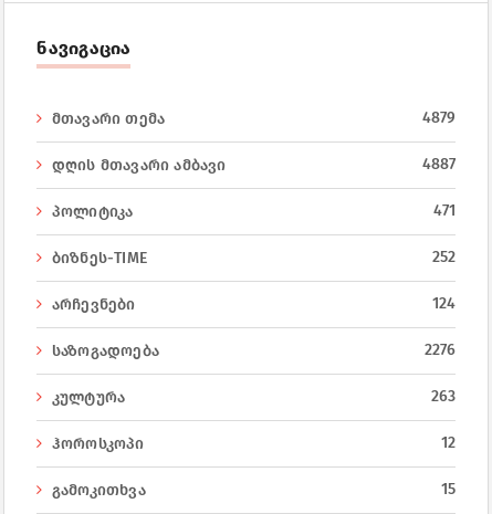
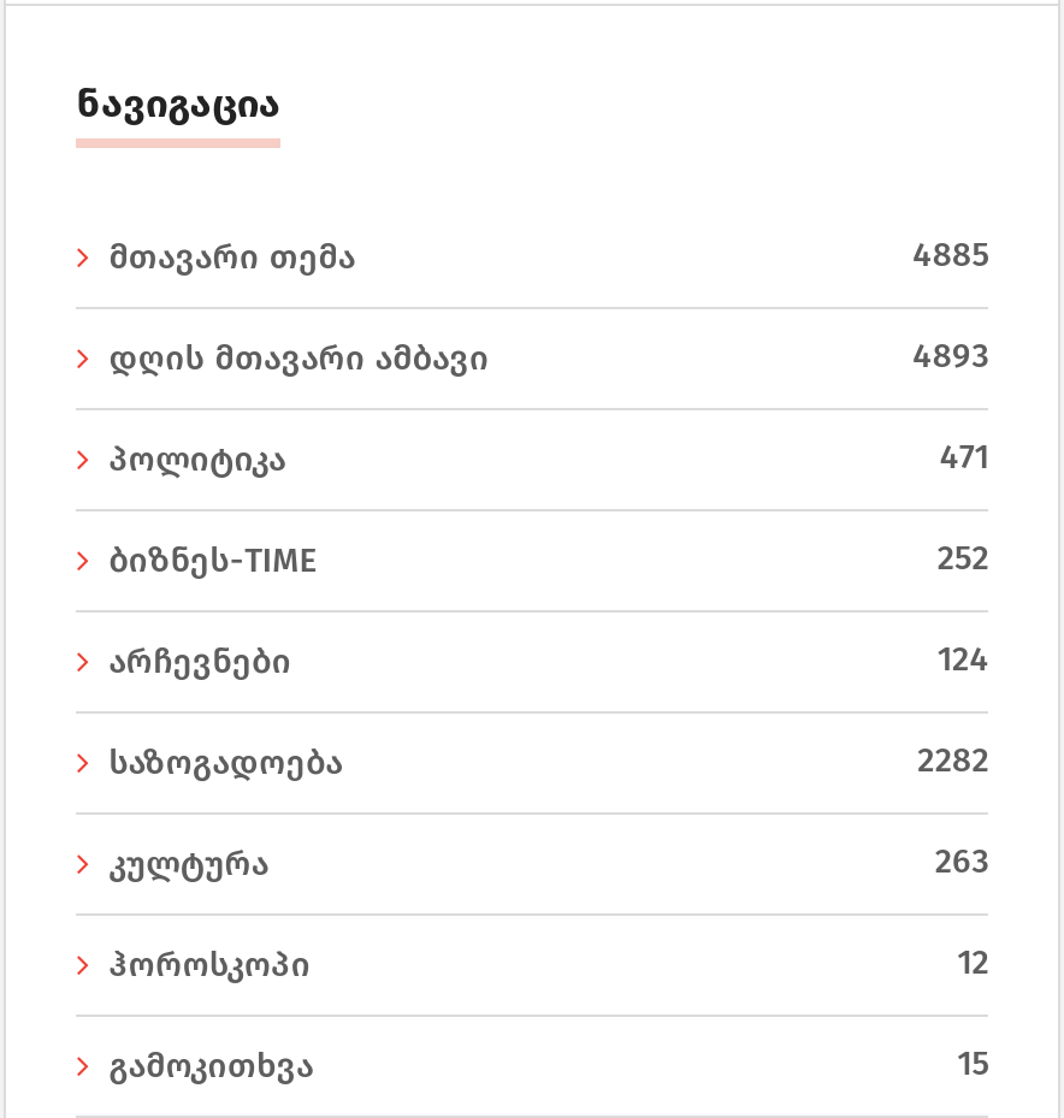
- 4879
+ 4885

- 4887
+ 4893

- 2276
+ 2282
